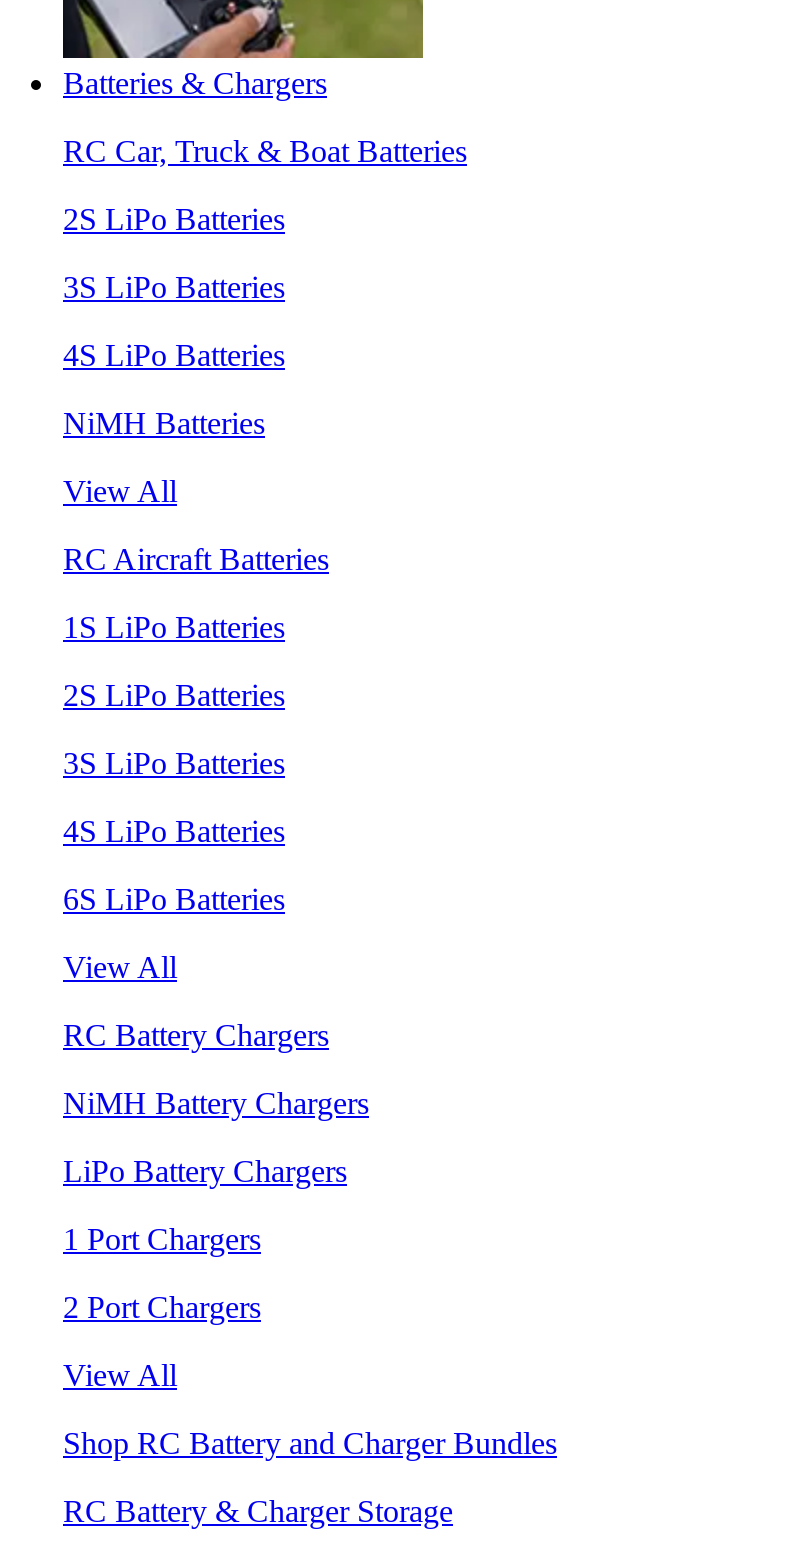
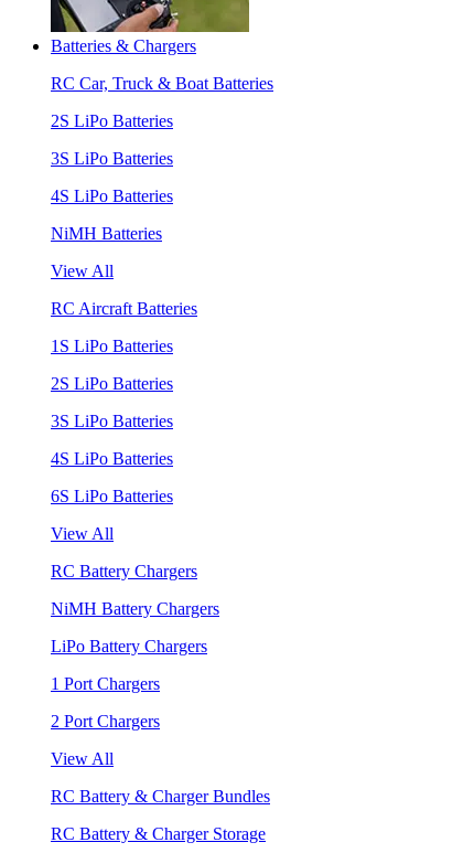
- Shop RC Battery and Charger Bundles
+ RC Battery & Charger Bundles
